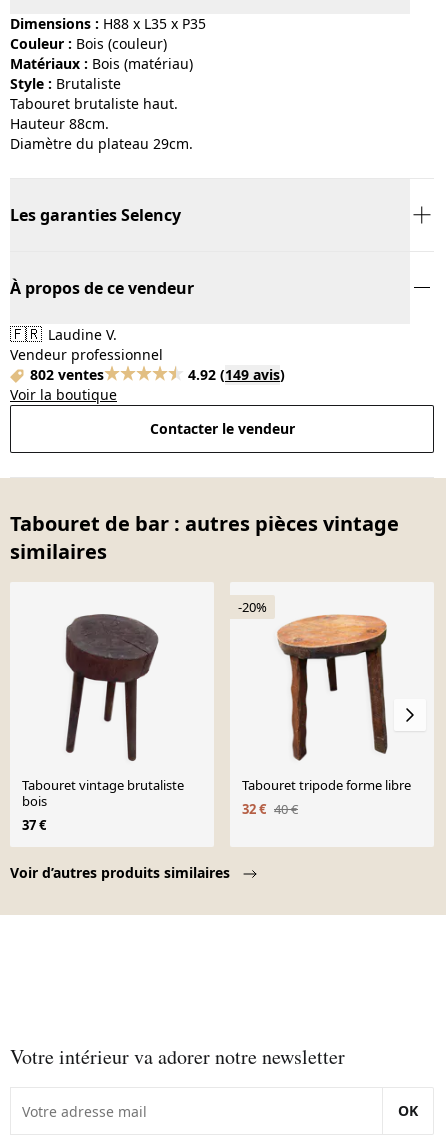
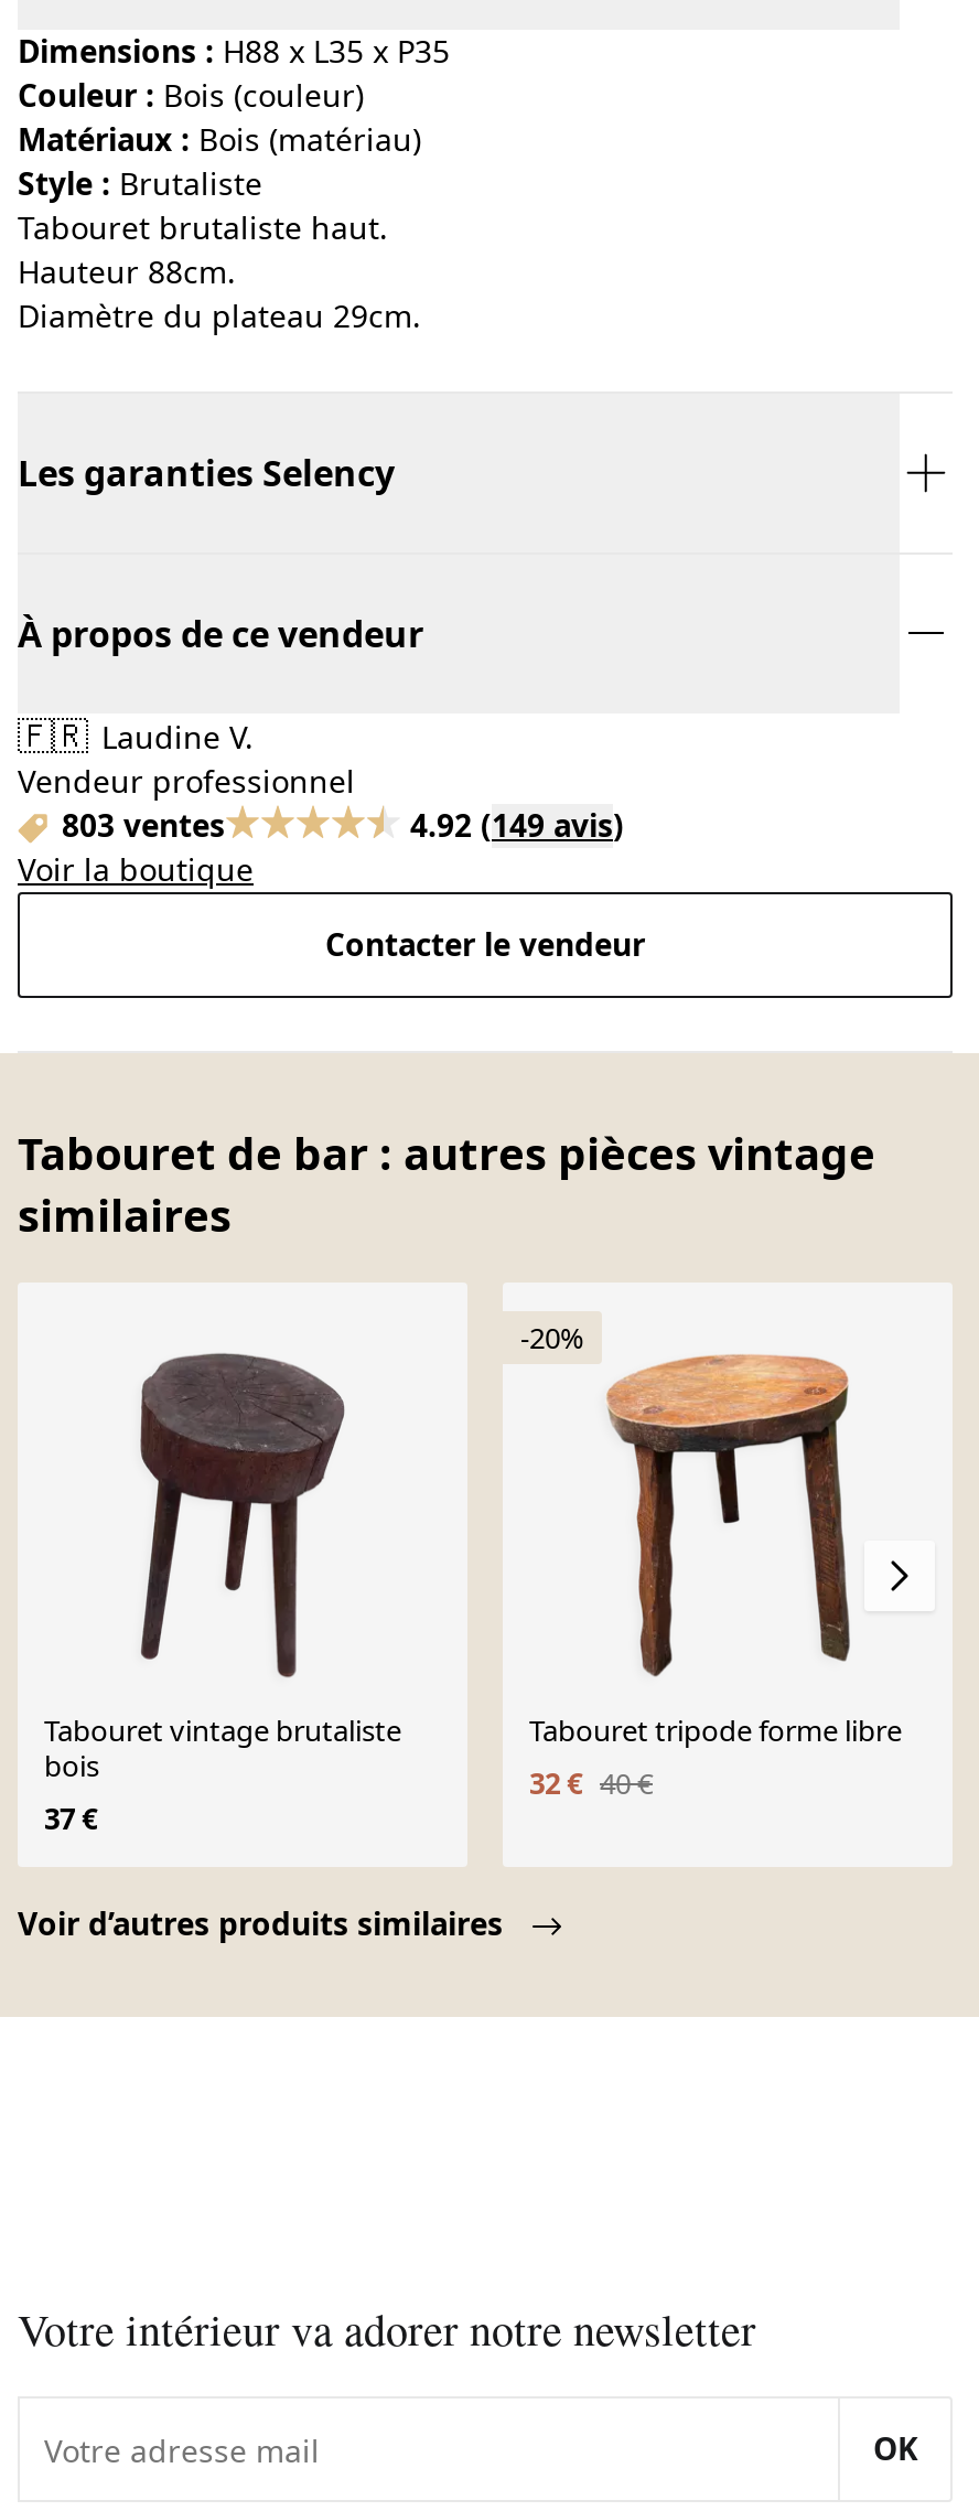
- 802 ventes
+ 803 ventes
